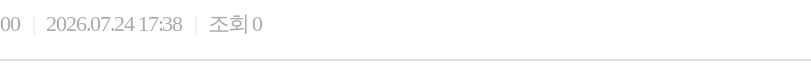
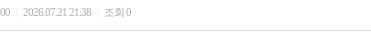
- 00 2026.07.24 17:38 조회 0
+ 00 2026.07.21 21:38 조회 0
